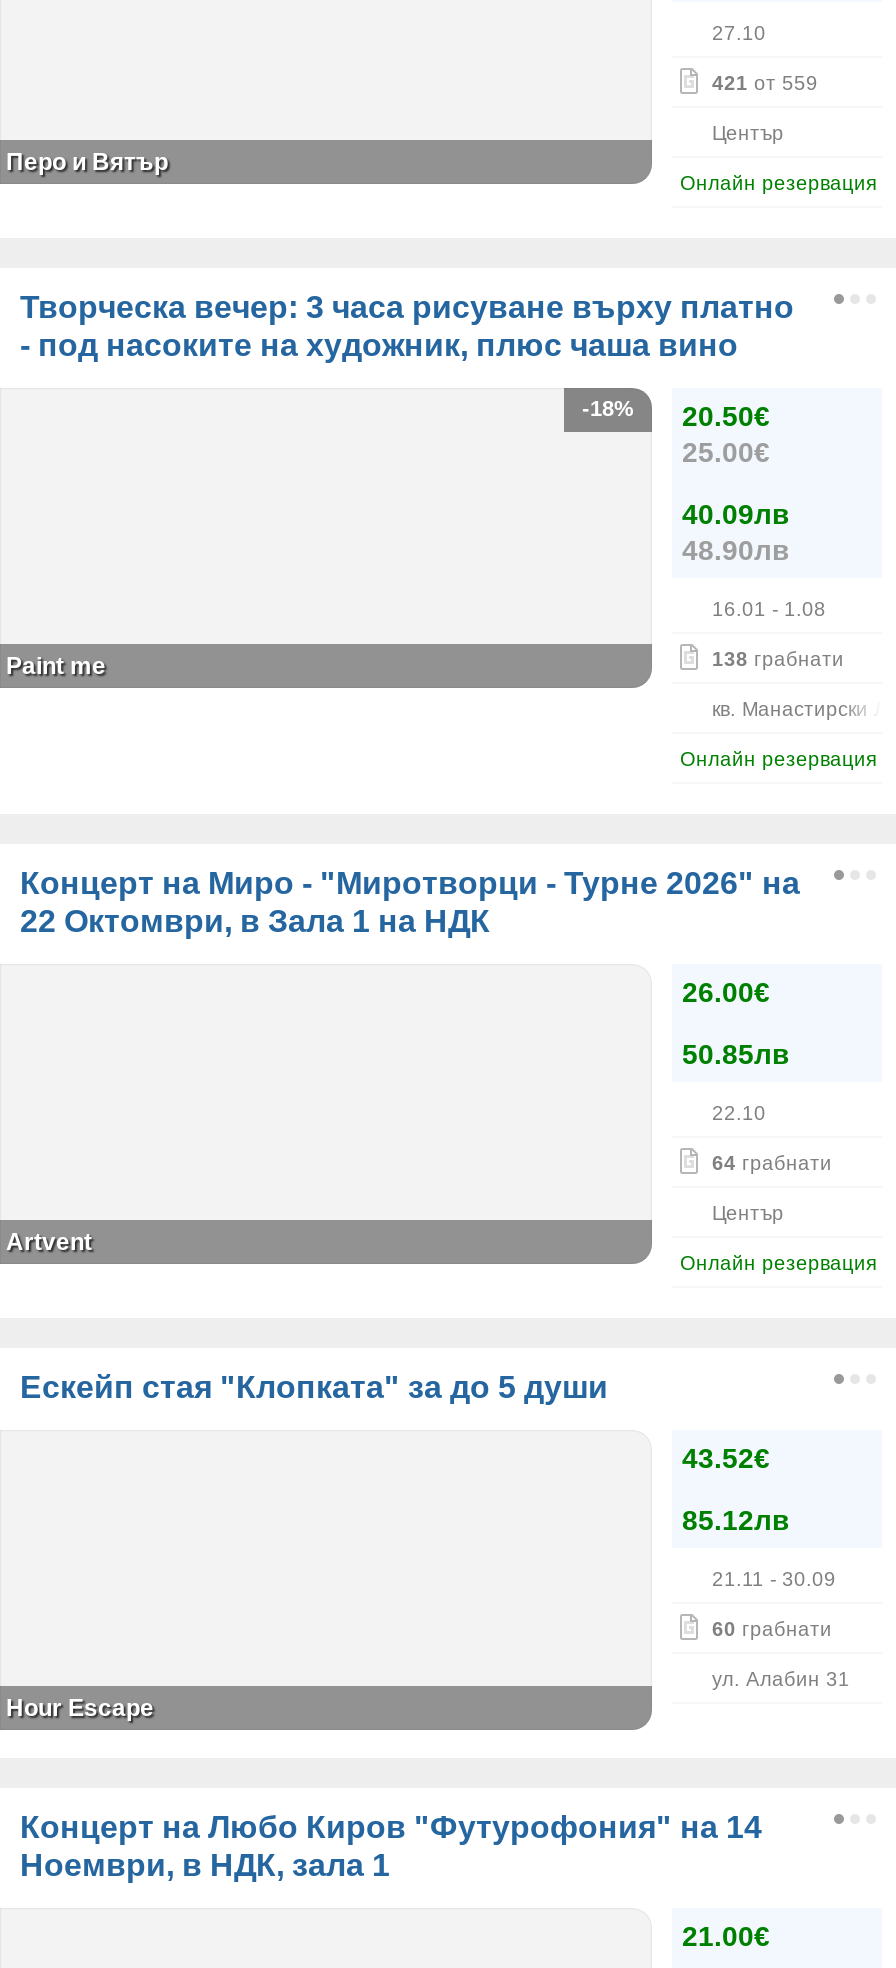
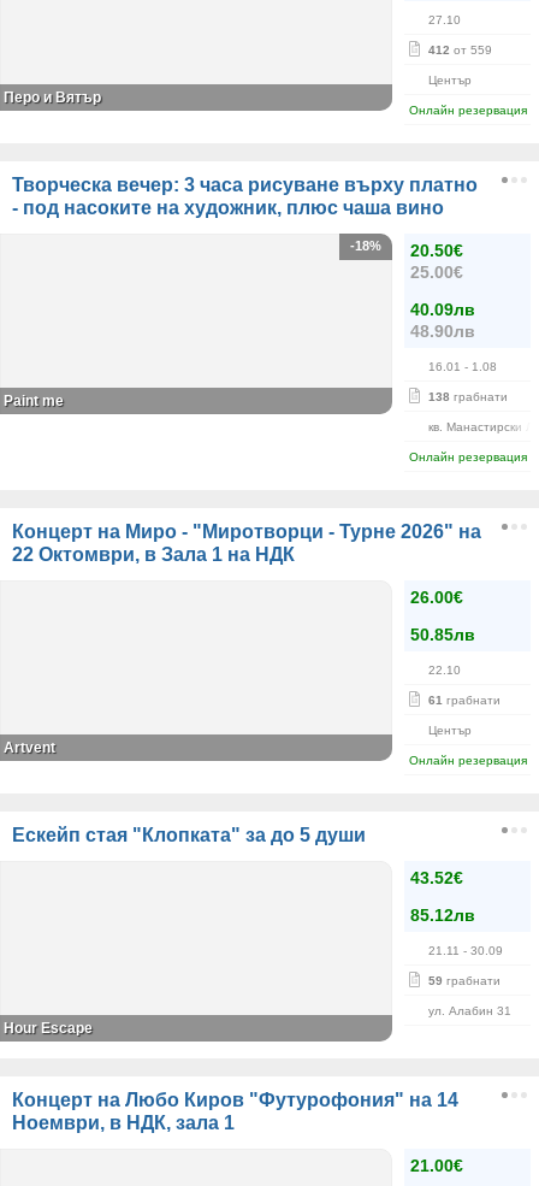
- 421 от 559
+ 412 от 559

- 64 грабнати
+ 61 грабнати

- 60 грабнати
+ 59 грабнати
